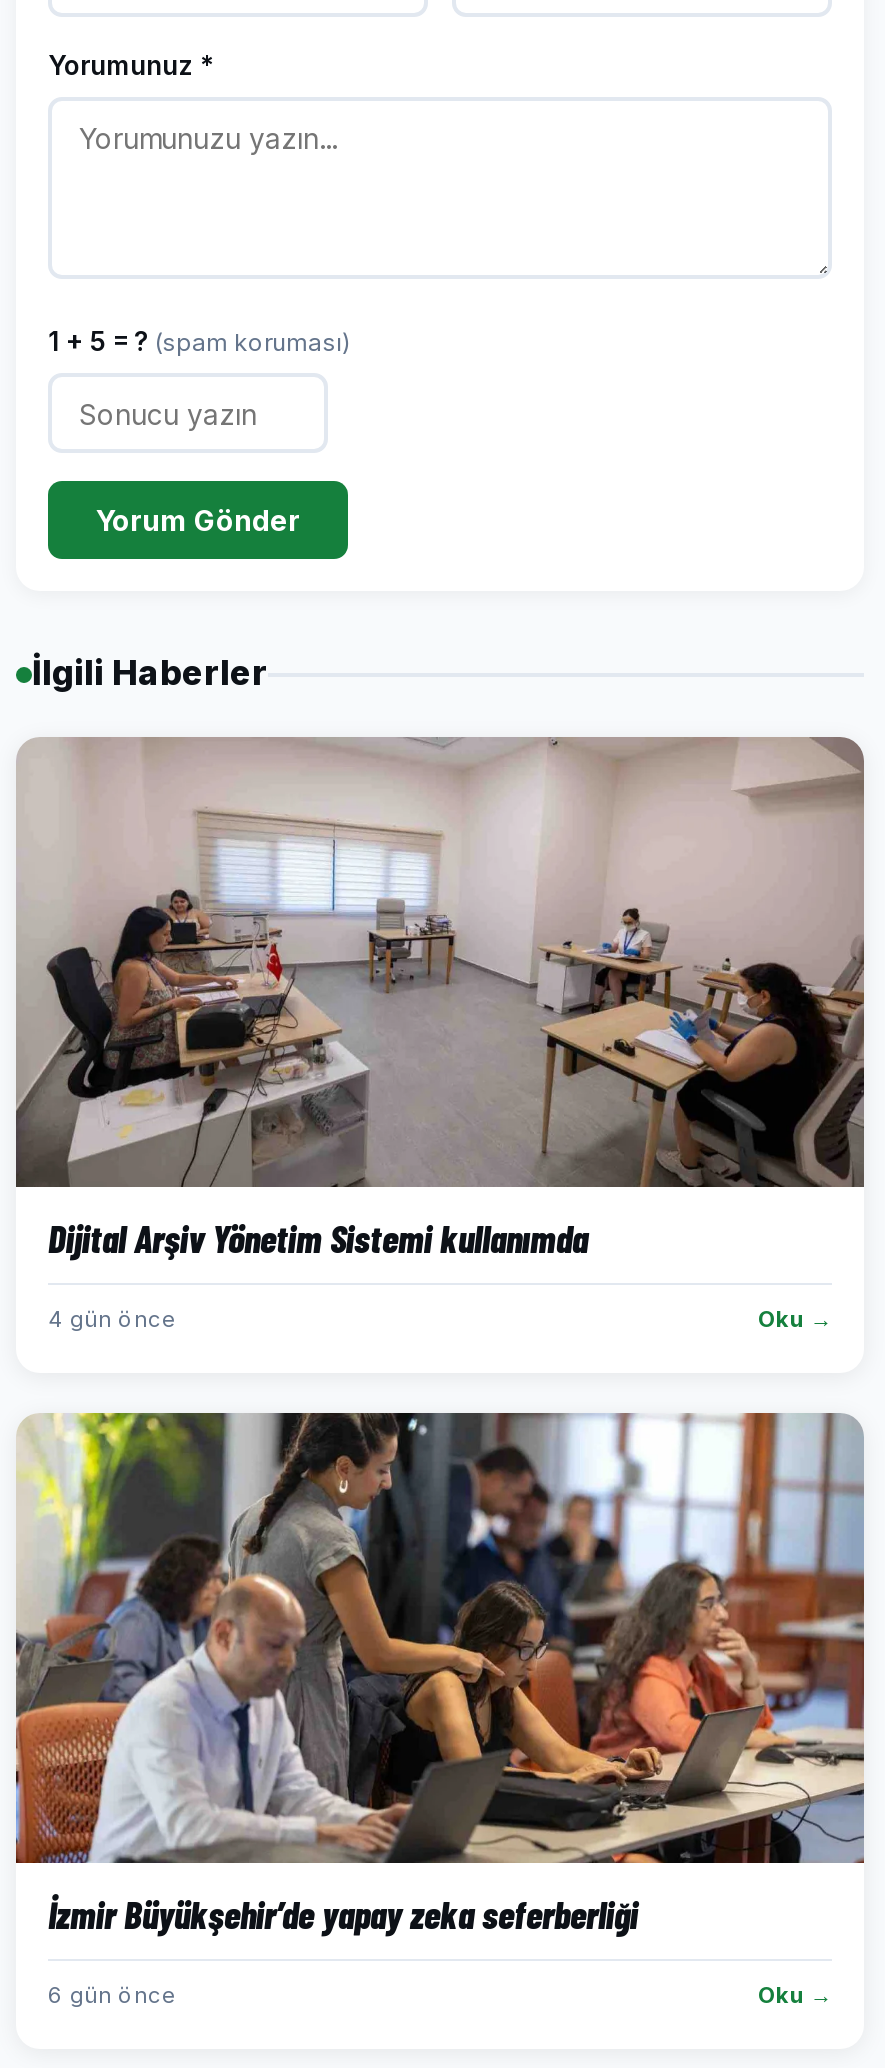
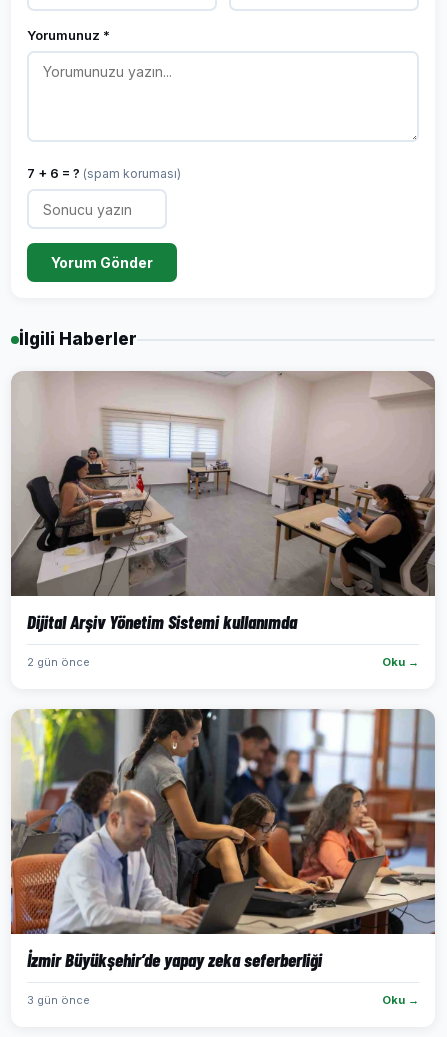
- 1 + 5 = ? (spam koruması)
+ 7 + 6 = ? (spam koruması)

- 4 gün önce
+ 2 gün önce

- 6 gün önce
+ 3 gün önce
